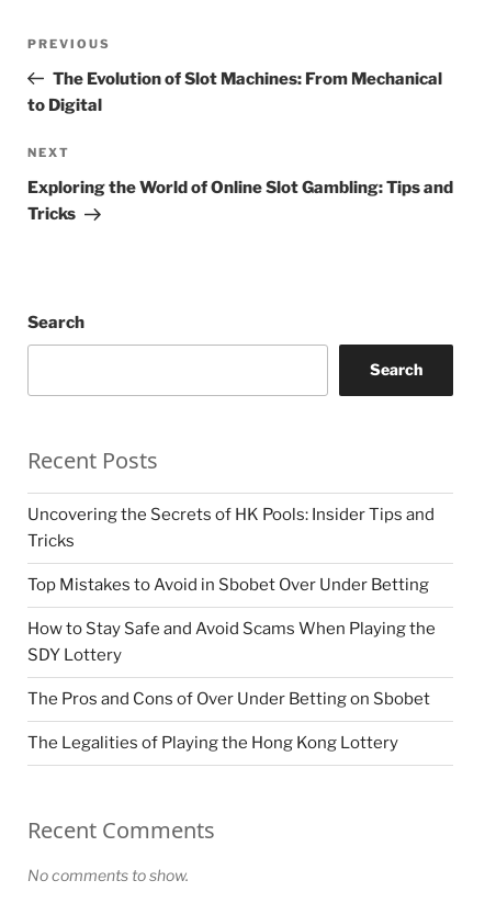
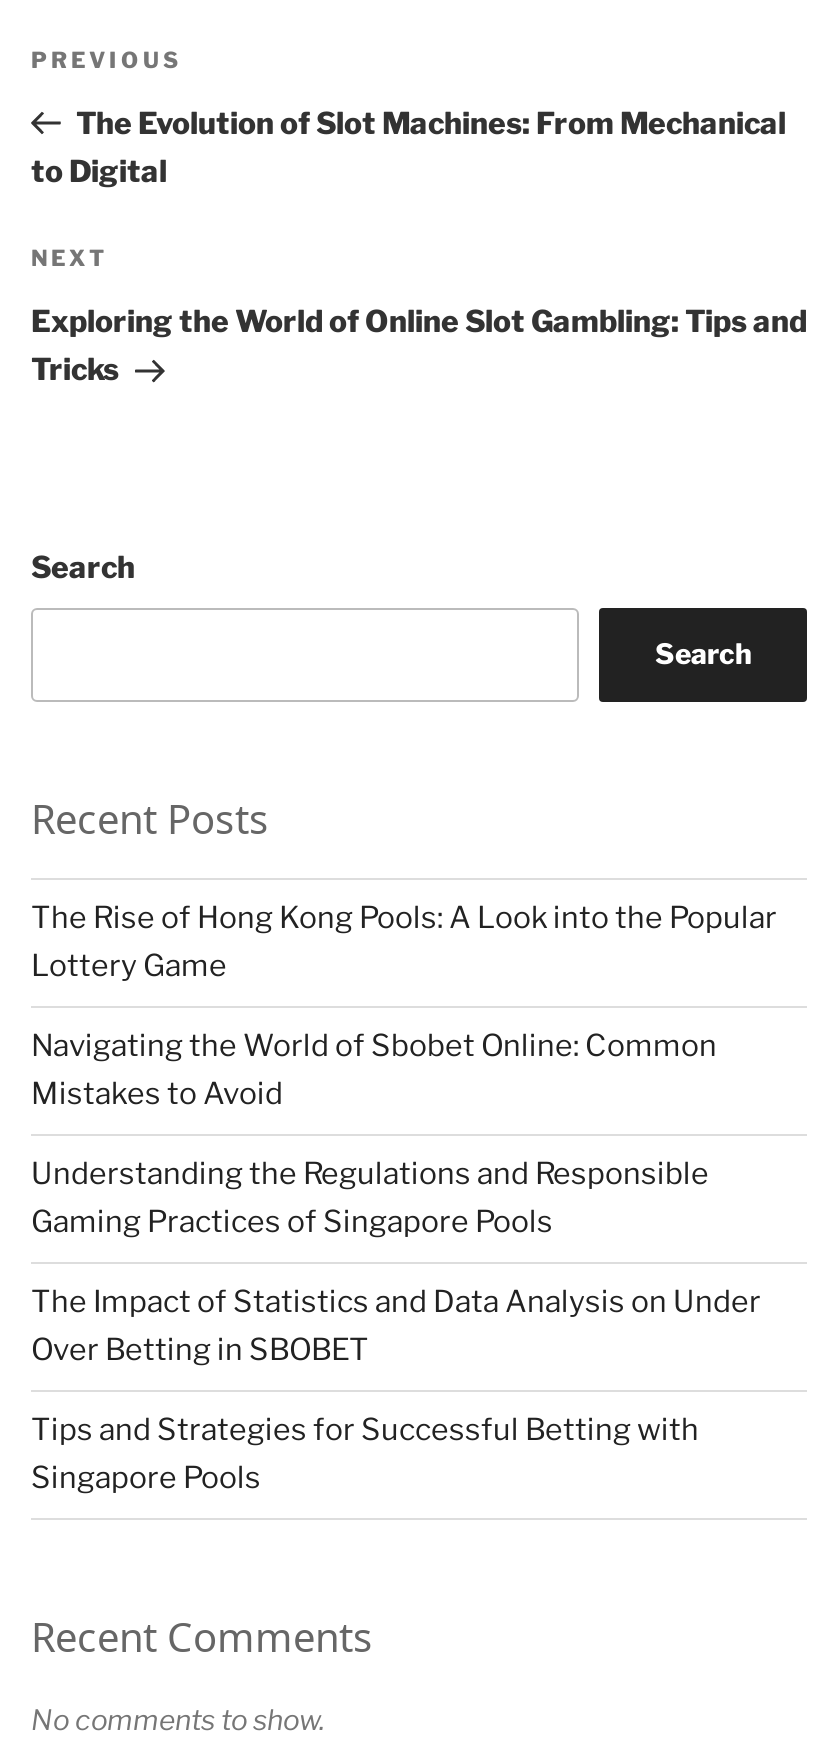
- Uncovering the Secrets of HK Pools: Insider Tips and
- Tricks
+ The Rise of Hong Kong Pools: A Look into the Popular
+ Lottery Game

- Top Mistakes to Avoid in Sbobet Over Under Betting
+ Navigating the World of Sbobet Online: Common
+ Mistakes to Avoid

- How to Stay Safe and Avoid Scams When Playing the
- SDY Lottery
+ Understanding the Regulations and Responsible
+ Gaming Practices of Singapore Pools

- The Pros and Cons of Over Under Betting on Sbobet
+ The Impact of Statistics and Data Analysis on Under
+ Over Betting in SBOBET

- The Legalities of Playing the Hong Kong Lottery
+ Tips and Strategies for Successful Betting with
+ Singapore Pools
